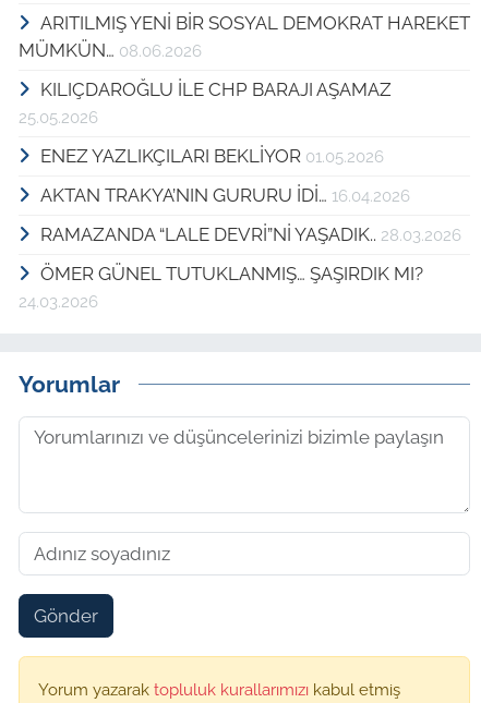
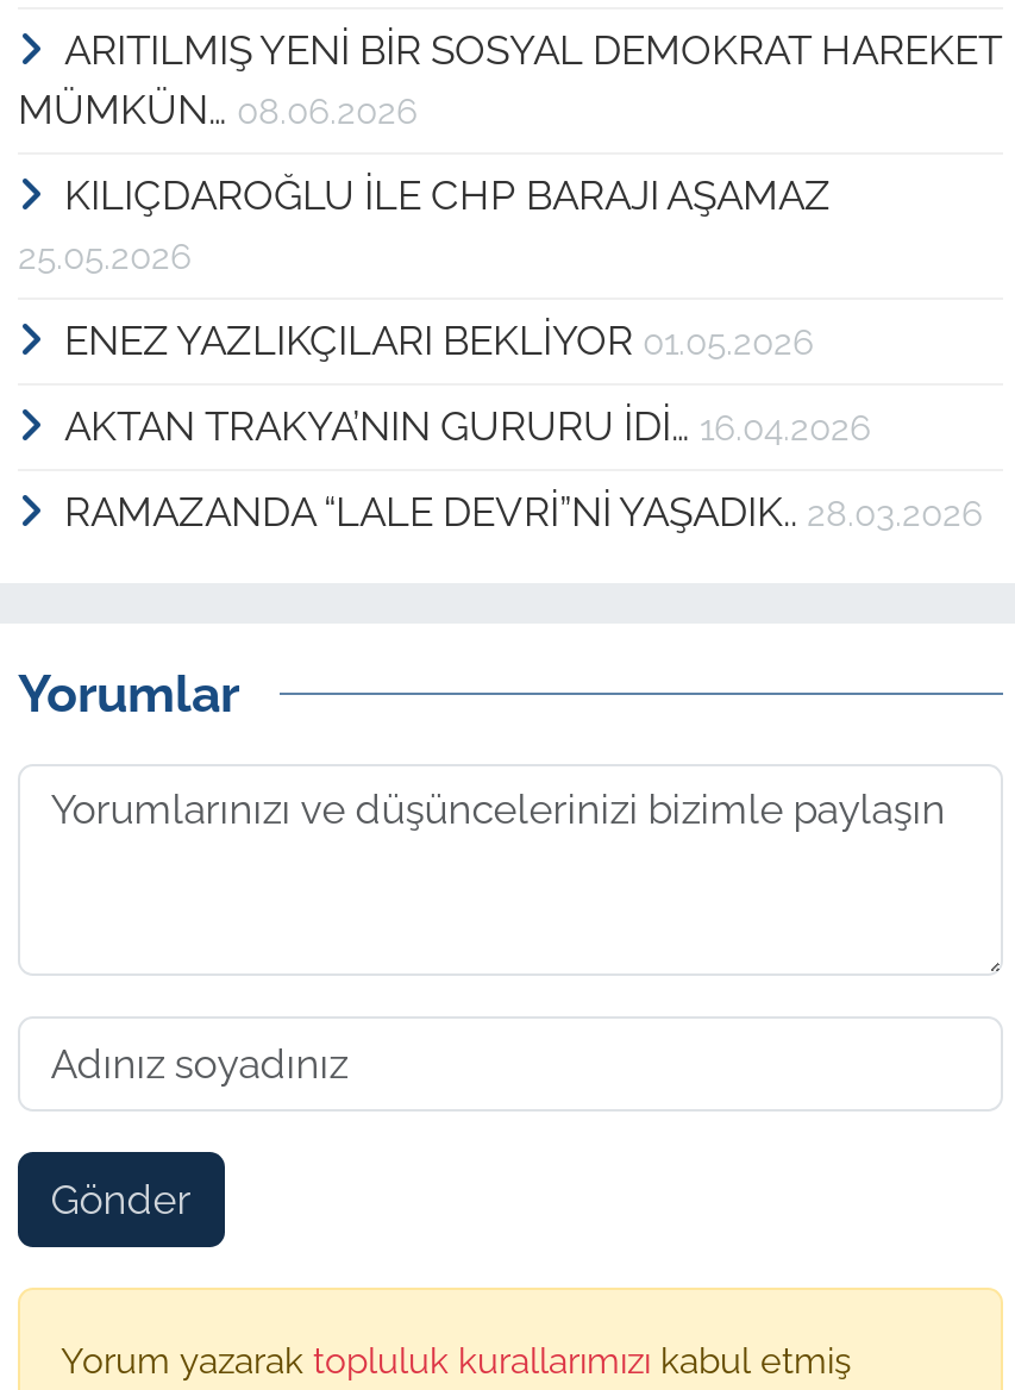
- ÖMER GÜNEL TUTUKLANMIŞ… ŞAŞIRDIK MI?
- 24.03.2026
